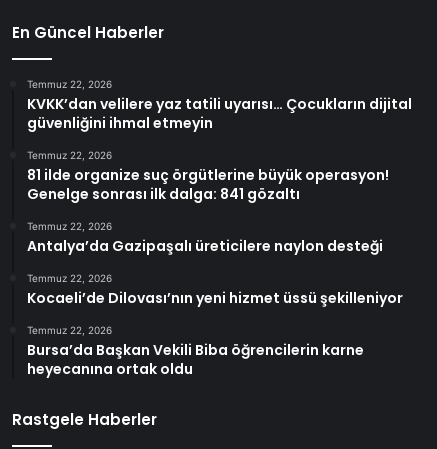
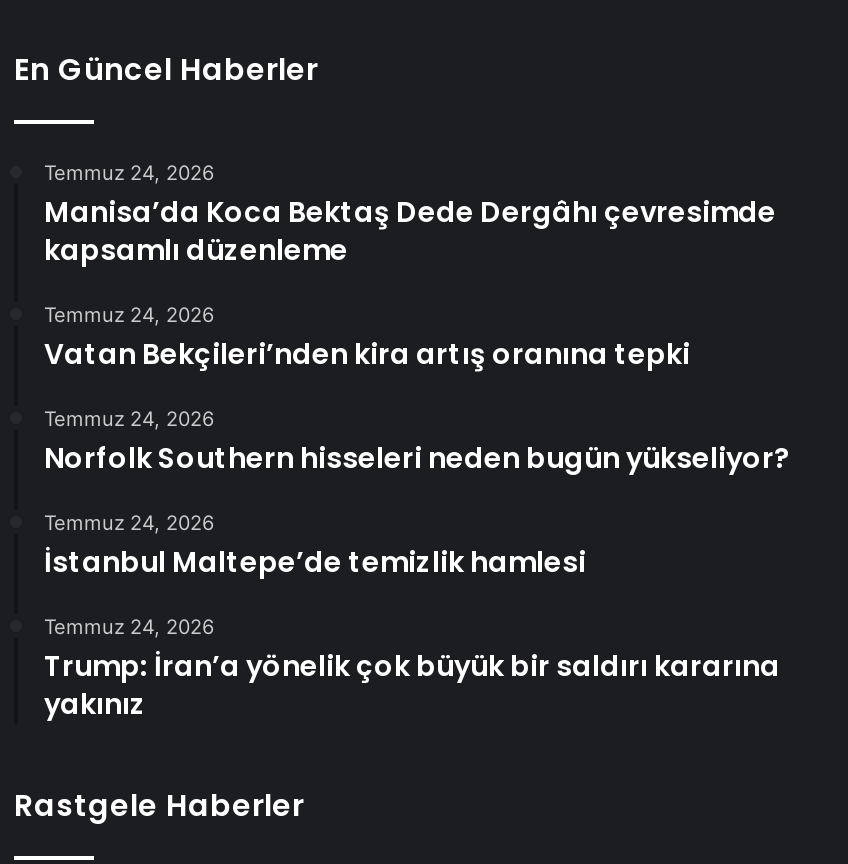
- Temmuz 22, 2026
- KVKK’dan velilere yaz tatili uyarısı… Çocukların dijital
- güvenliğini ihmal etmeyin
+ Temmuz 24, 2026
+ Manisa’da Koca Bektaş Dede Dergâhı çevresimde
+ kapsamlı düzenleme

- Temmuz 22, 2026
- 81 ilde organize suç örgütlerine büyük operasyon!
- Genelge sonrası ilk dalga: 841 gözaltı
+ Temmuz 24, 2026
+ Vatan Bekçileri’nden kira artış oranına tepki

- Temmuz 22, 2026
- Antalya’da Gazipaşalı üreticilere naylon desteği
+ Temmuz 24, 2026
+ Norfolk Southern hisseleri neden bugün yükseliyor?

- Temmuz 22, 2026
- Kocaeli’de Dilovası’nın yeni hizmet üssü şekilleniyor
+ Temmuz 24, 2026
+ İstanbul Maltepe’de temizlik hamlesi

- Temmuz 22, 2026
- Bursa’da Başkan Vekili Biba öğrencilerin karne
- heyecanına ortak oldu
+ Temmuz 24, 2026
+ Trump: İran’a yönelik çok büyük bir saldırı kararına
+ yakınız
